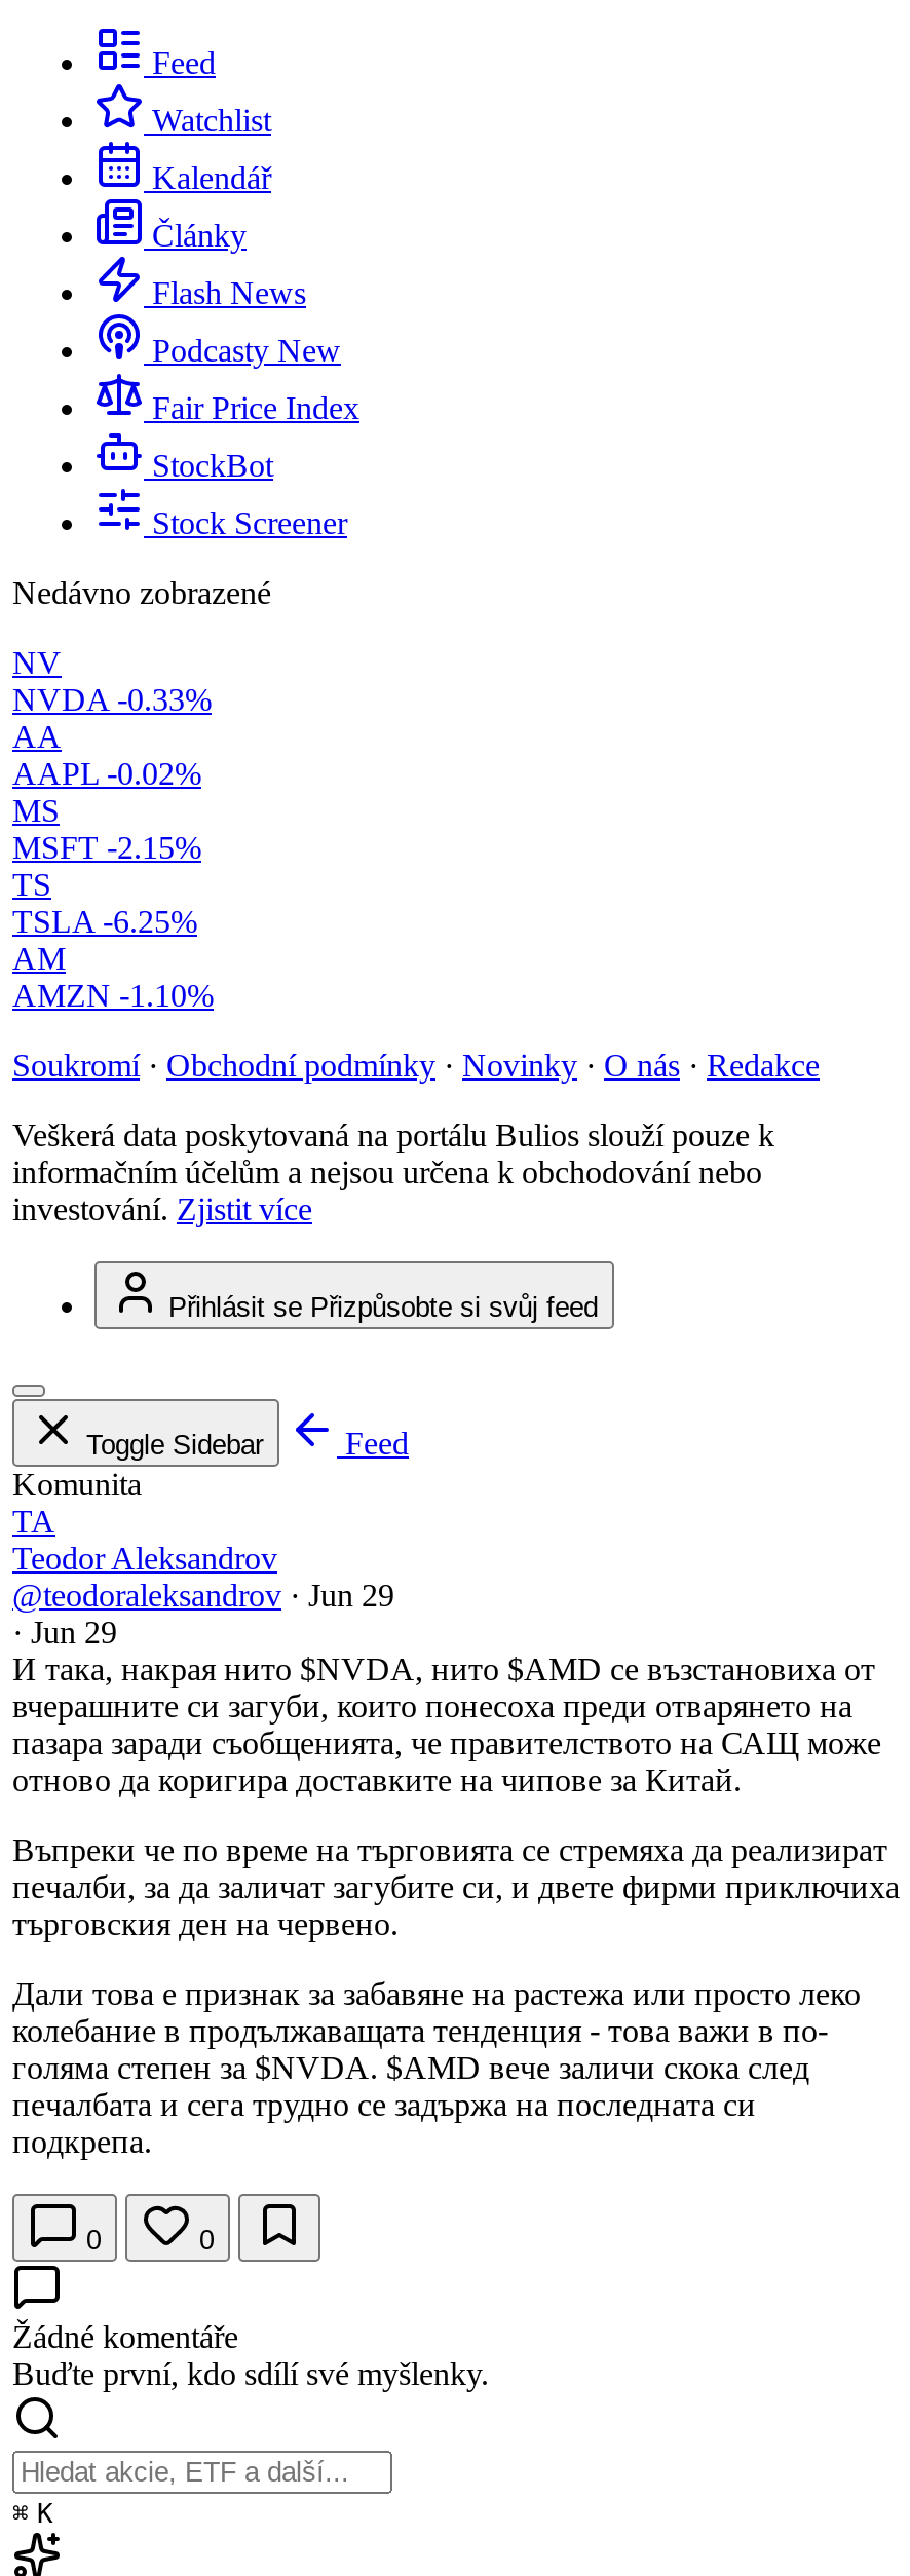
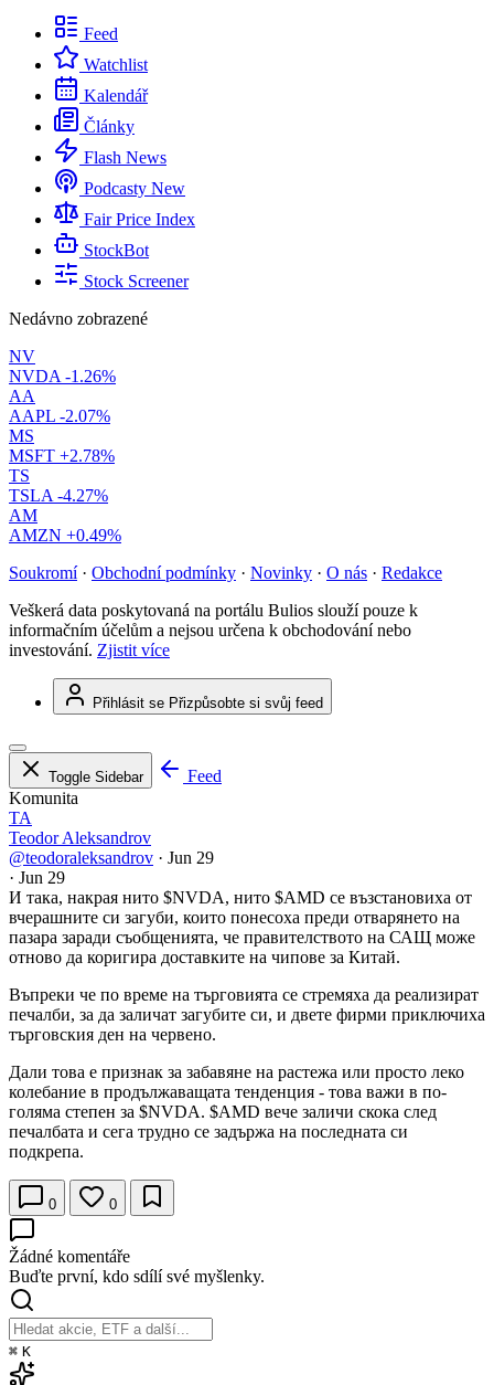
- NVDA -0.33%
+ NVDA -1.26%

- AAPL -0.02%
+ AAPL -2.07%

- MSFT -2.15%
+ MSFT +2.78%

- TSLA -6.25%
+ TSLA -4.27%

- AMZN -1.10%
+ AMZN +0.49%
